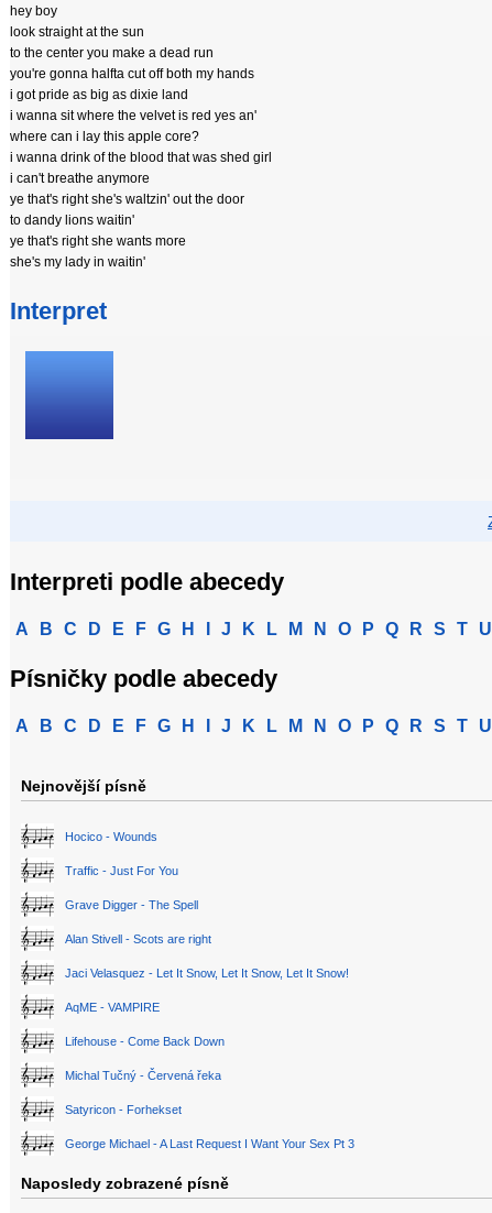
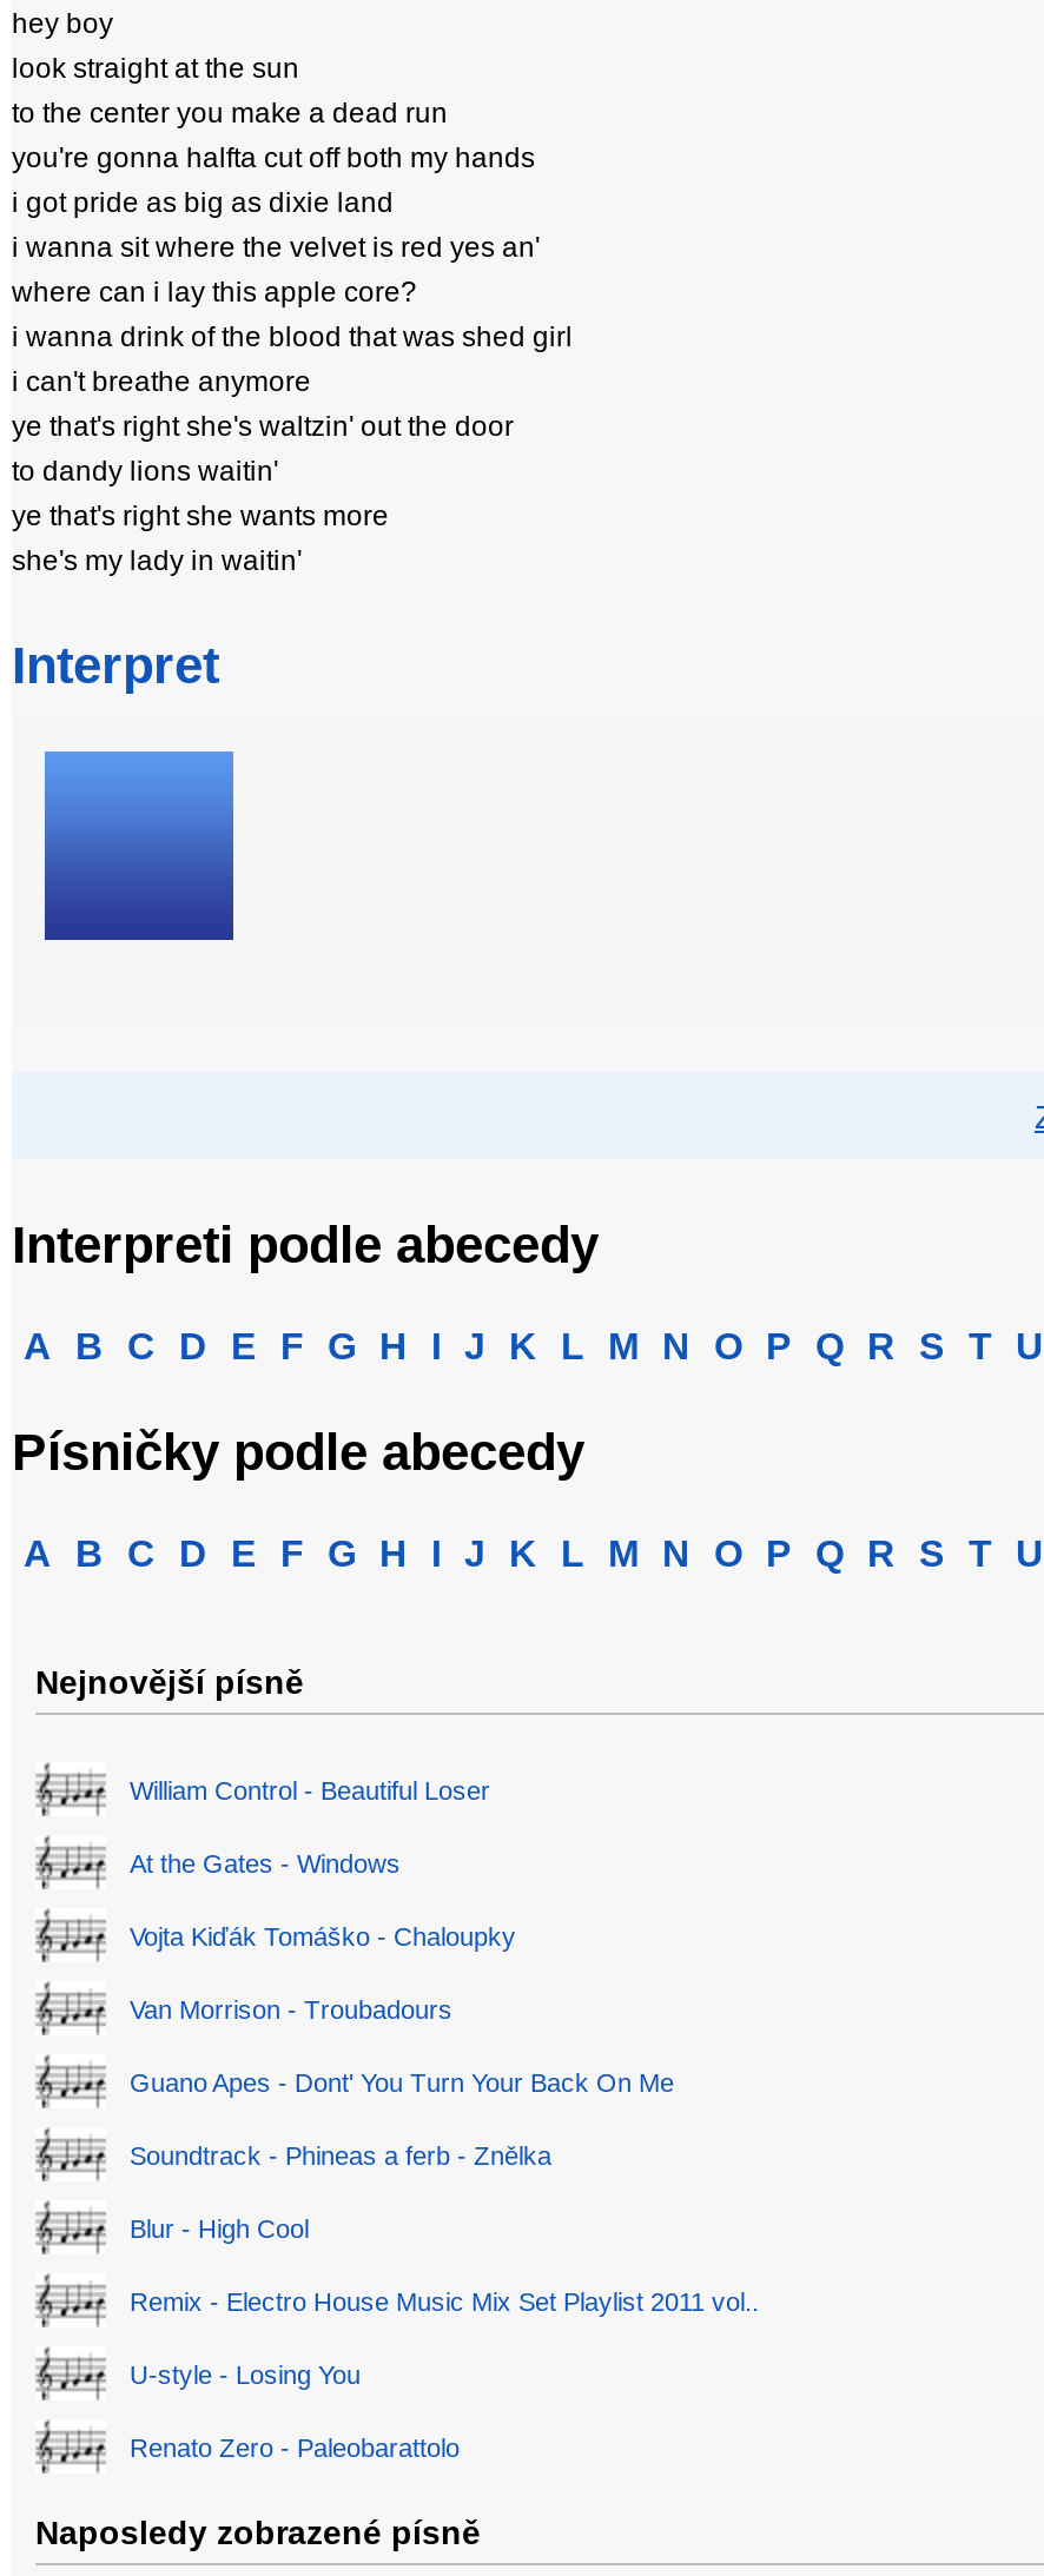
- Hocico - Wounds
+ William Control - Beautiful Loser

- Traffic - Just For You
+ At the Gates - Windows

- Grave Digger - The Spell
+ Vojta Kiďák Tomáško - Chaloupky

- Alan Stivell - Scots are right
+ Van Morrison - Troubadours

- Jaci Velasquez - Let It Snow, Let It Snow, Let It Snow!
+ Guano Apes - Dont' You Turn Your Back On Me

- AqME - VAMPIRE
+ Soundtrack - Phineas a ferb - Znělka

- Lifehouse - Come Back Down
+ Blur - High Cool

- Michal Tučný - Červená řeka
+ Remix - Electro House Music Mix Set Playlist 2011 vol..

- Satyricon - Forhekset
+ U-style - Losing You

- George Michael - A Last Request I Want Your Sex Pt 3
+ Renato Zero - Paleobarattolo
